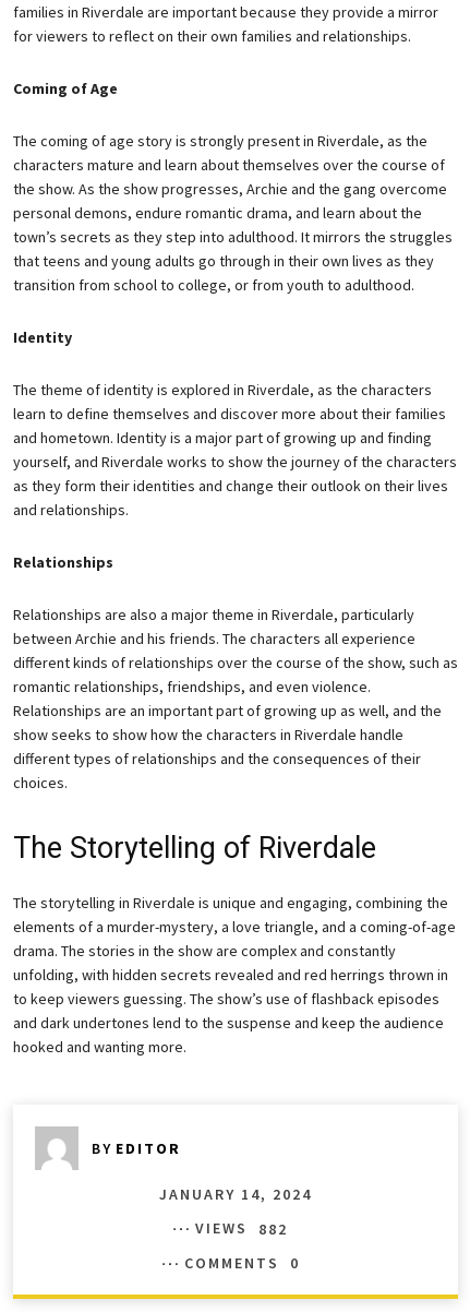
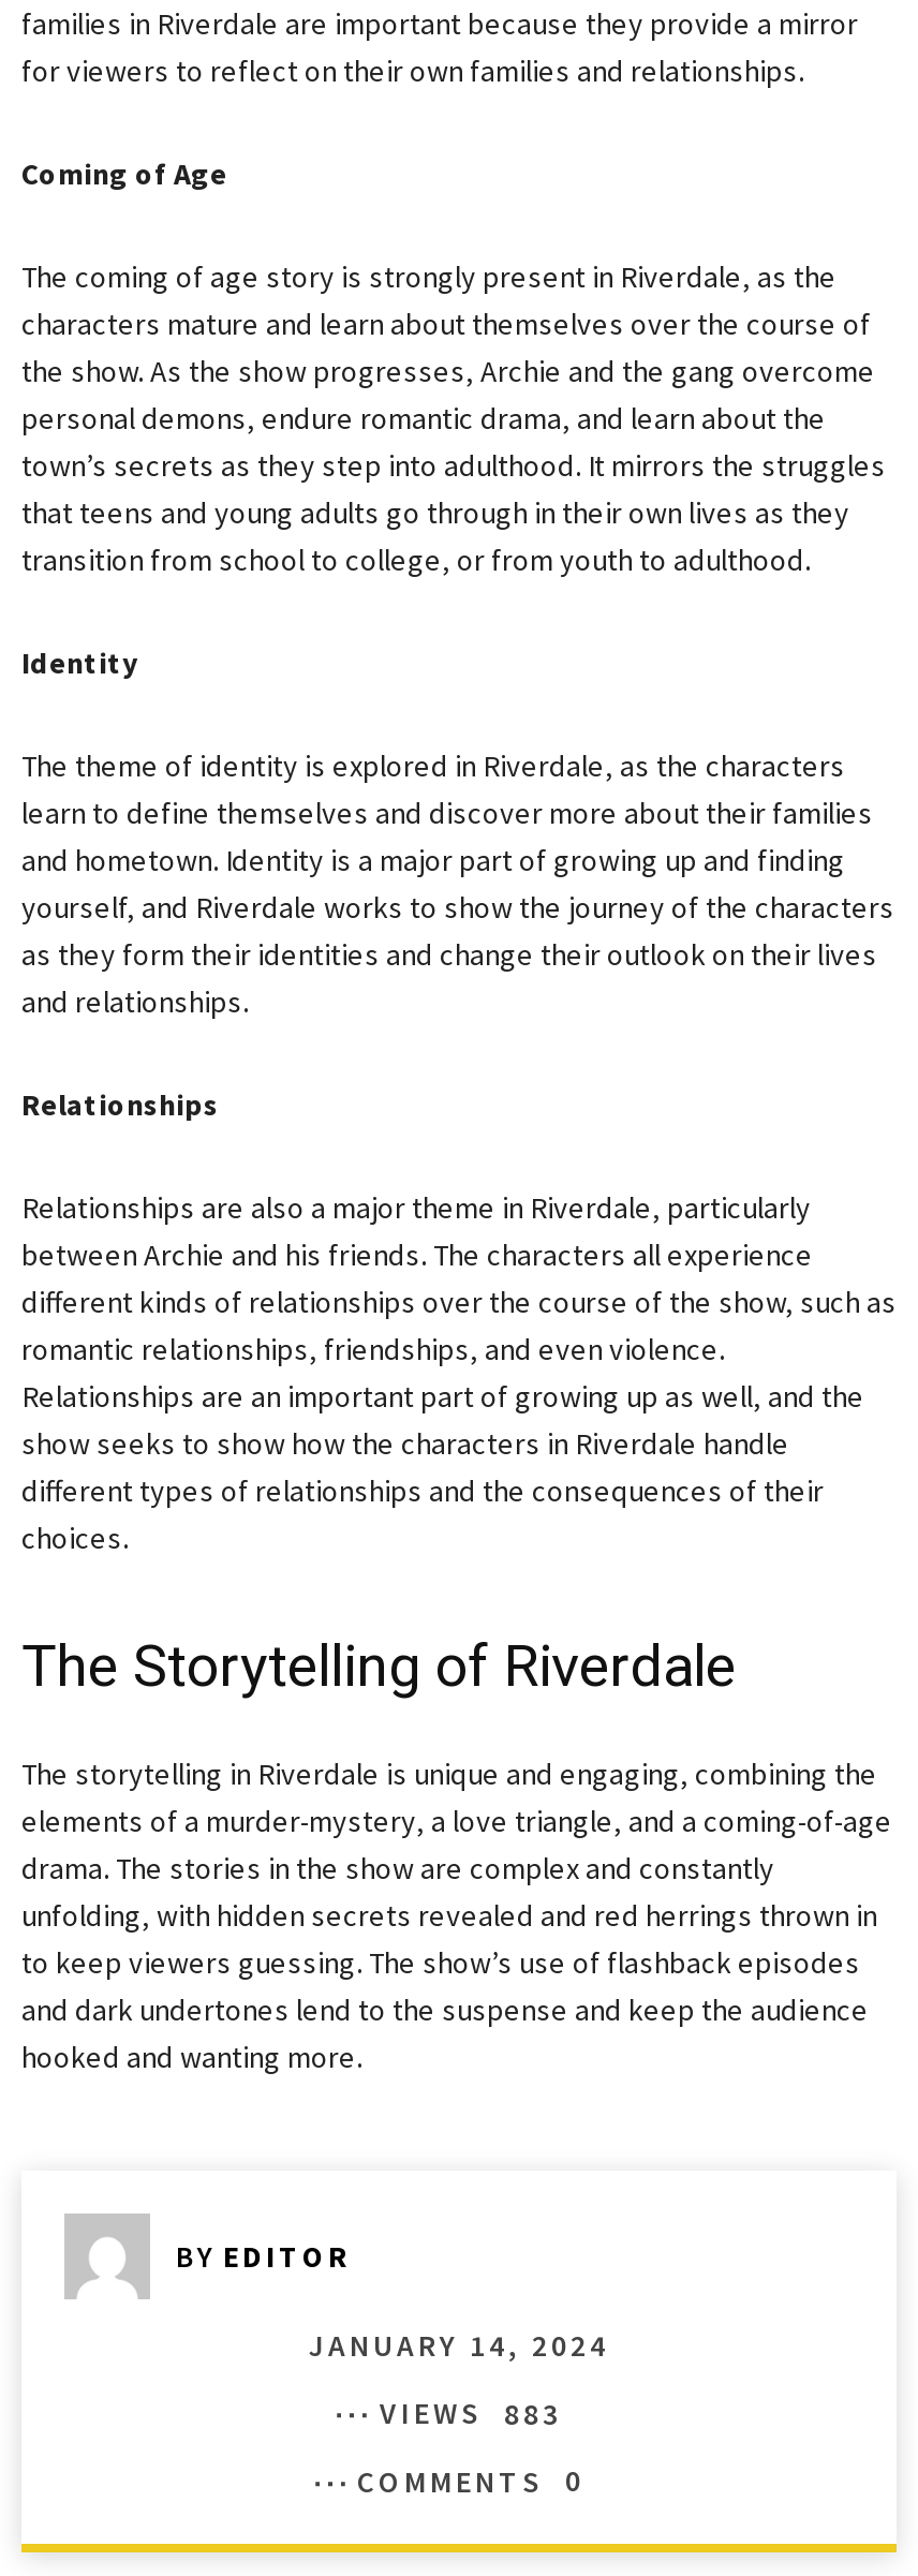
- VIEWS 882
+ VIEWS 883
